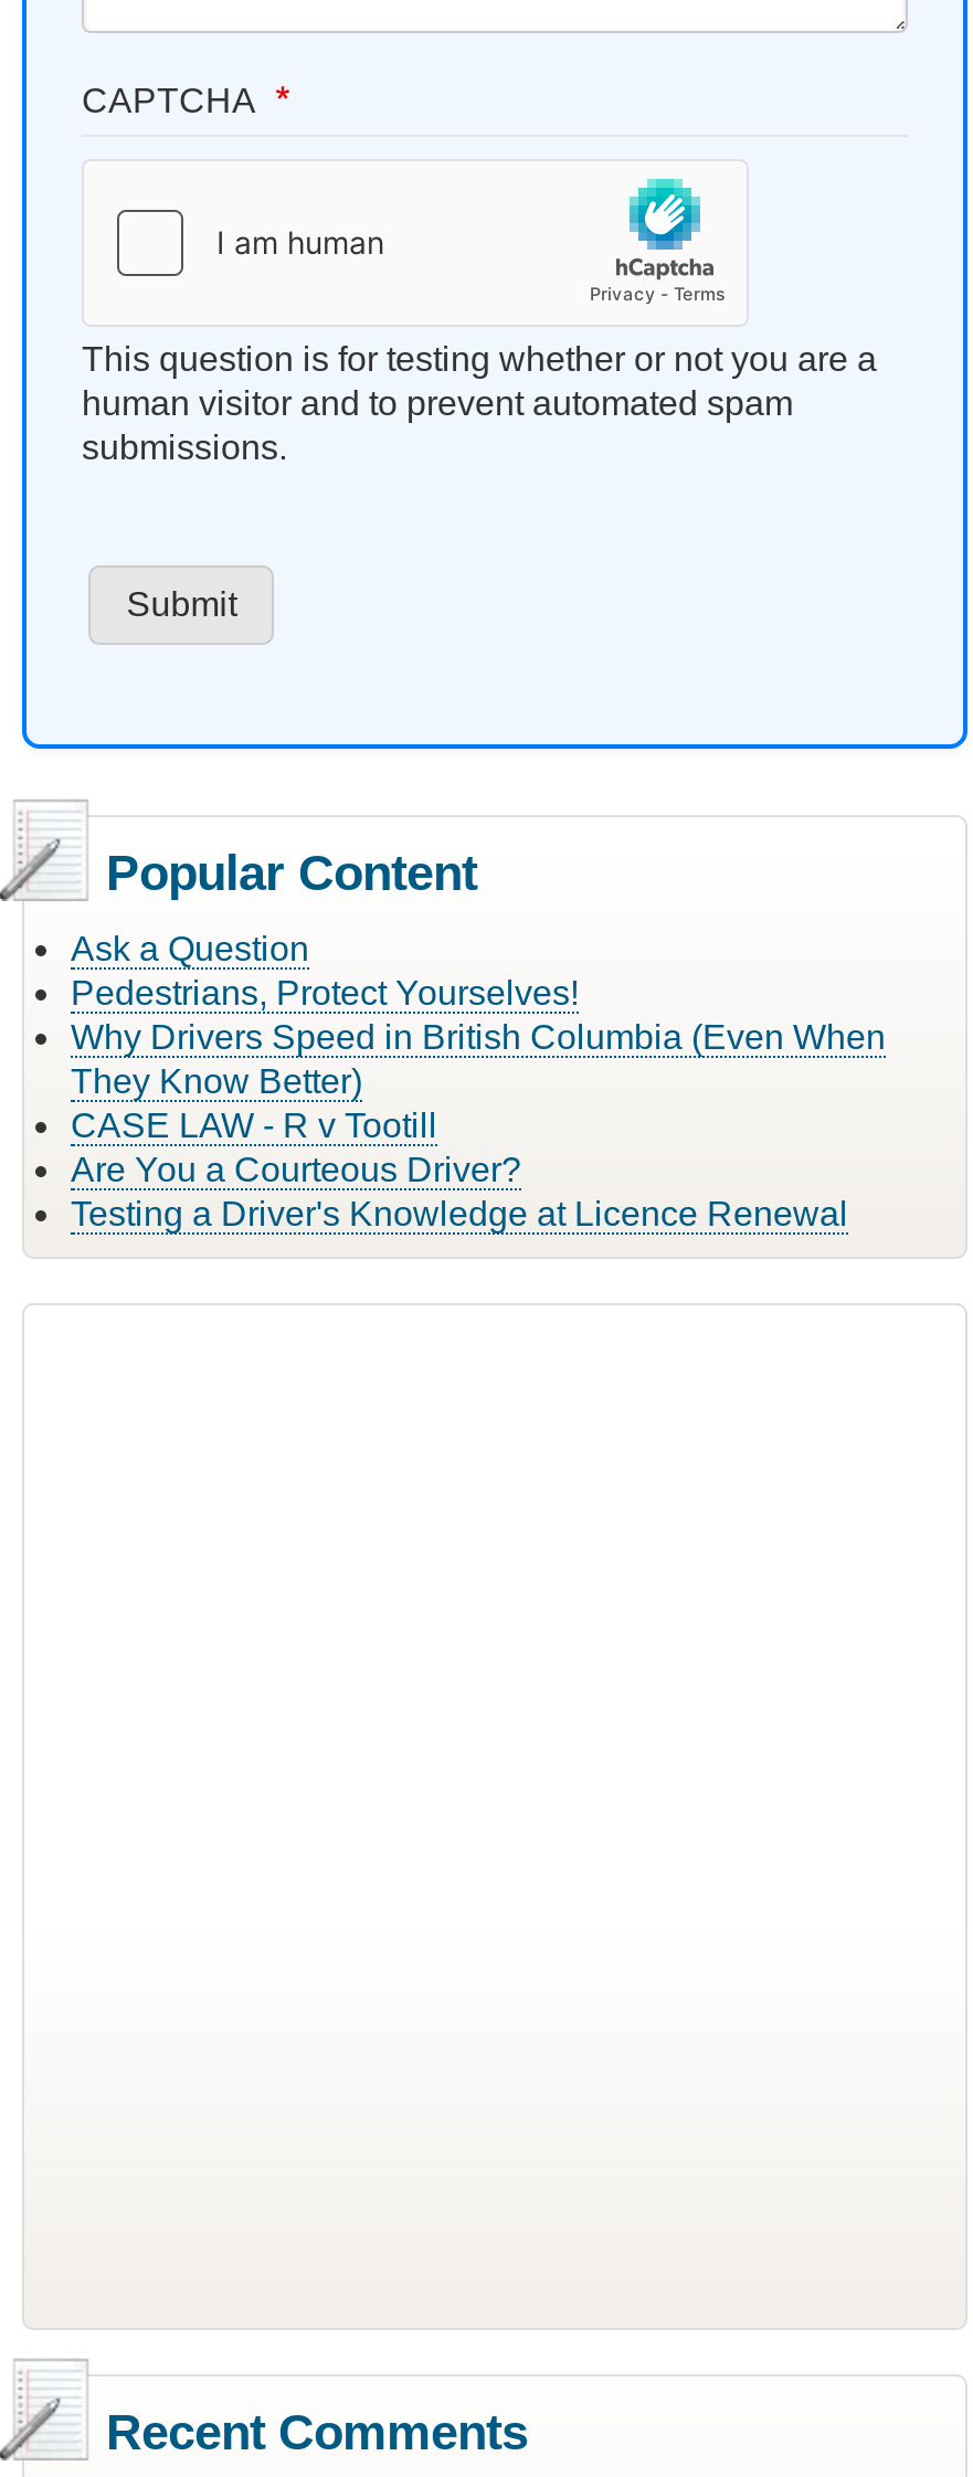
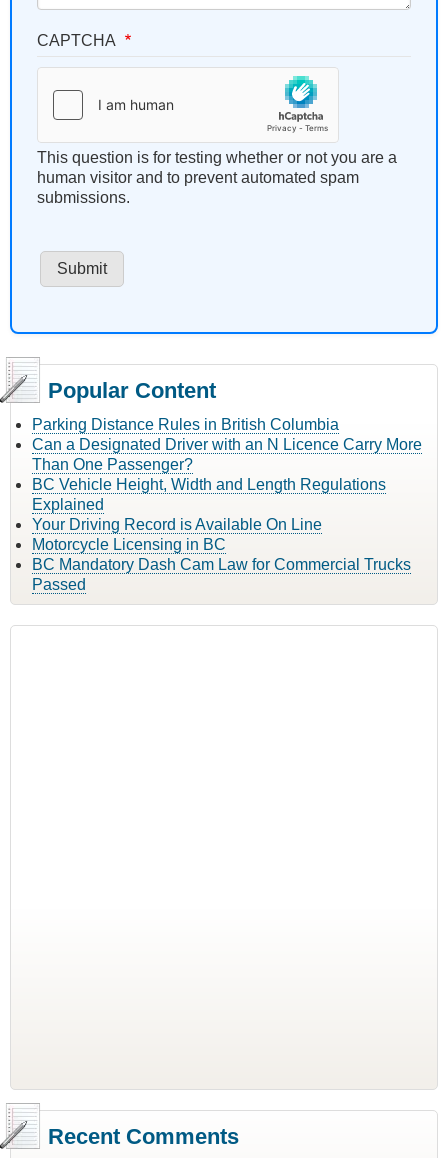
- Ask a Question
- Pedestrians, Protect Yourselves!
- Why Drivers Speed in British Columbia (Even When
- They Know Better)
- CASE LAW - R v Tootill
- Are You a Courteous Driver?
- Testing a Driver's Knowledge at Licence Renewal
+ Parking Distance Rules in British Columbia
+ Can a Designated Driver with an N Licence Carry More
+ Than One Passenger?
+ BC Vehicle Height, Width and Length Regulations
+ Explained
+ Your Driving Record is Available On Line
+ Motorcycle Licensing in BC
+ BC Mandatory Dash Cam Law for Commercial Trucks
+ Passed
